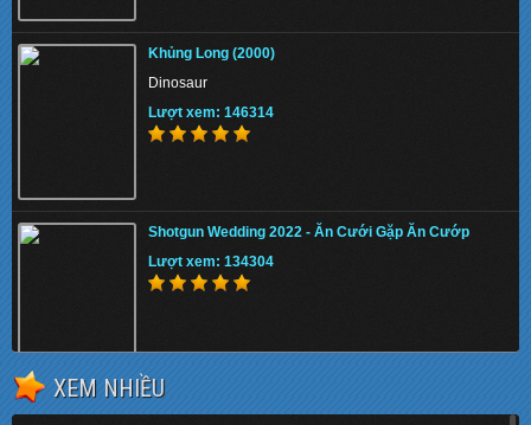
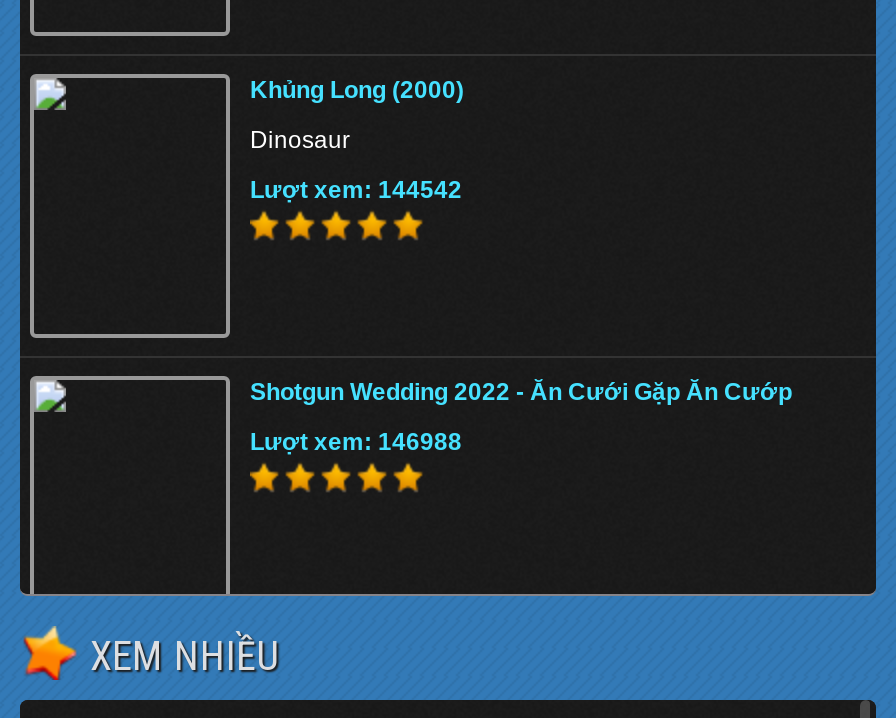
- Lượt xem: 146314
+ Lượt xem: 144542

- Lượt xem: 134304
+ Lượt xem: 146988
